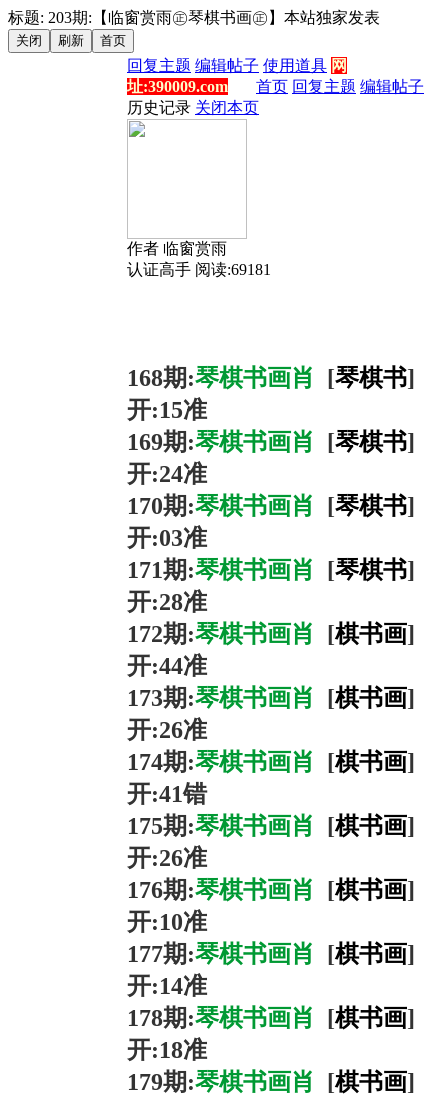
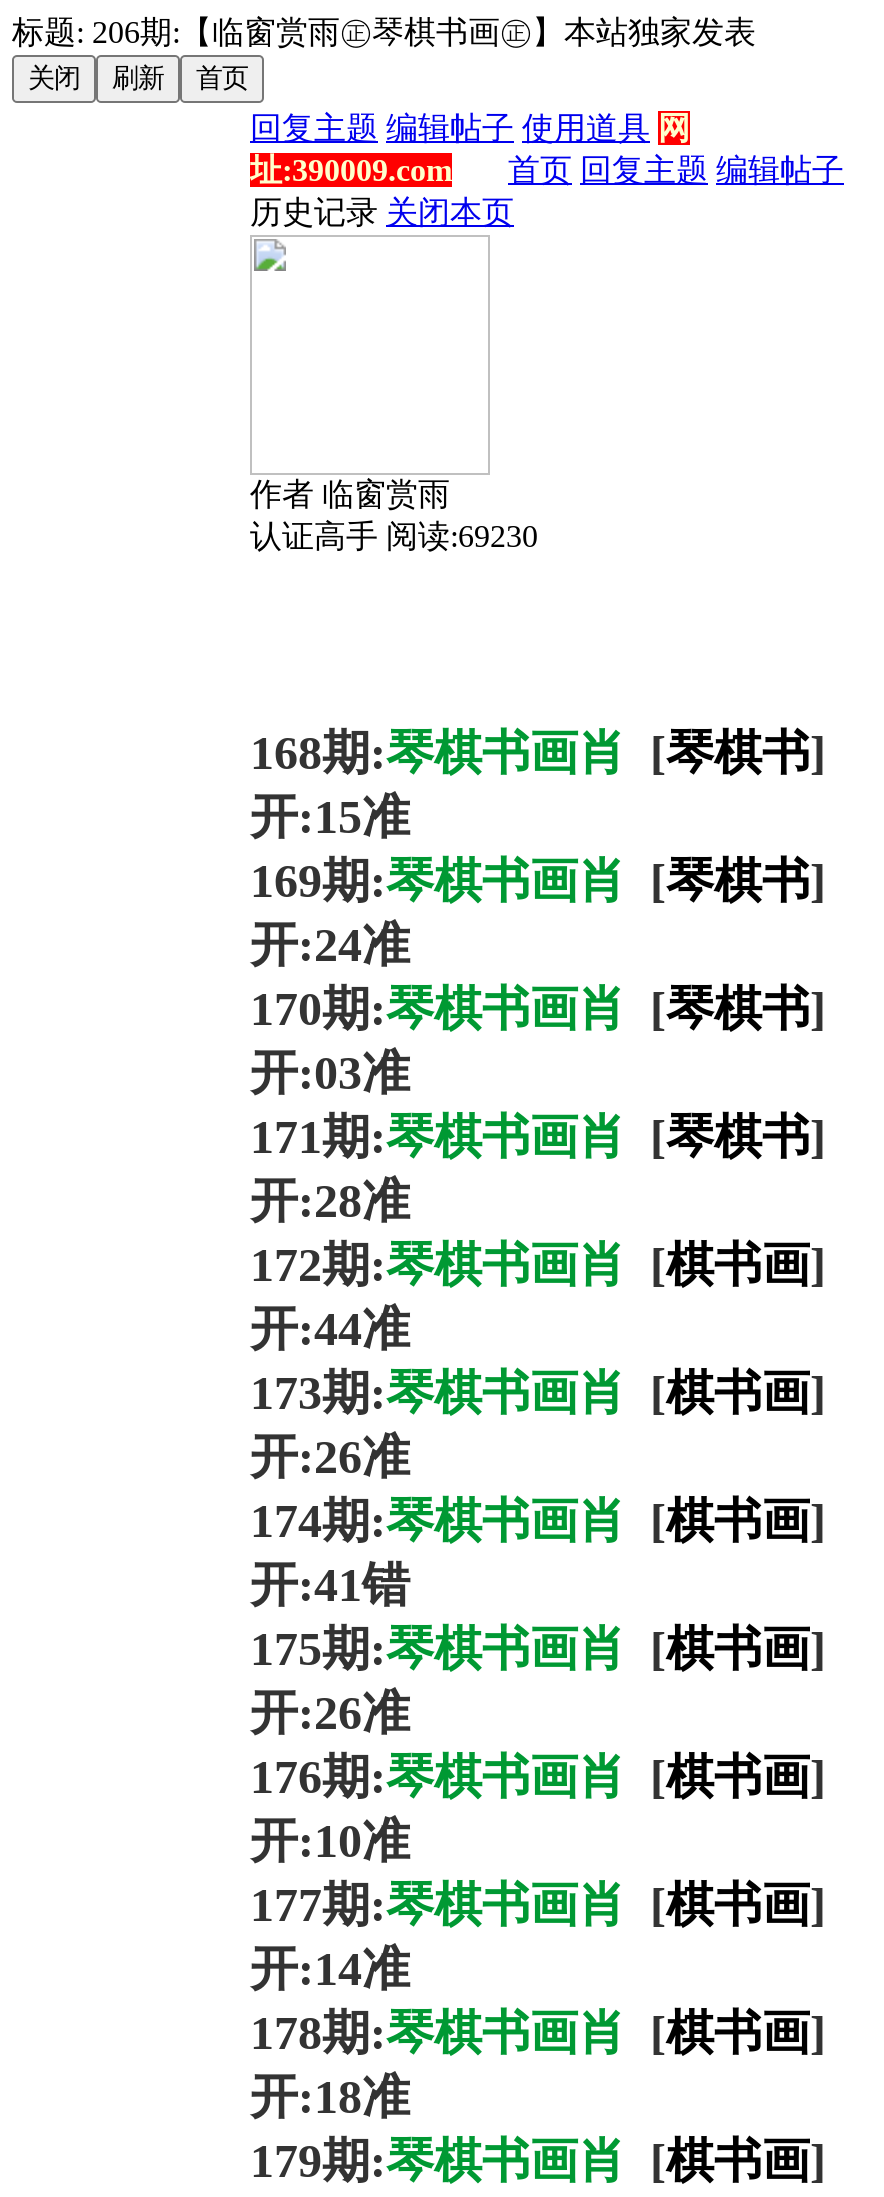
- 标题: 203期:【临窗赏雨㊣琴棋书画㊣】本站独家发表
+ 标题: 206期:【临窗赏雨㊣琴棋书画㊣】本站独家发表

- 认证高手 阅读:69181
+ 认证高手 阅读:69230
